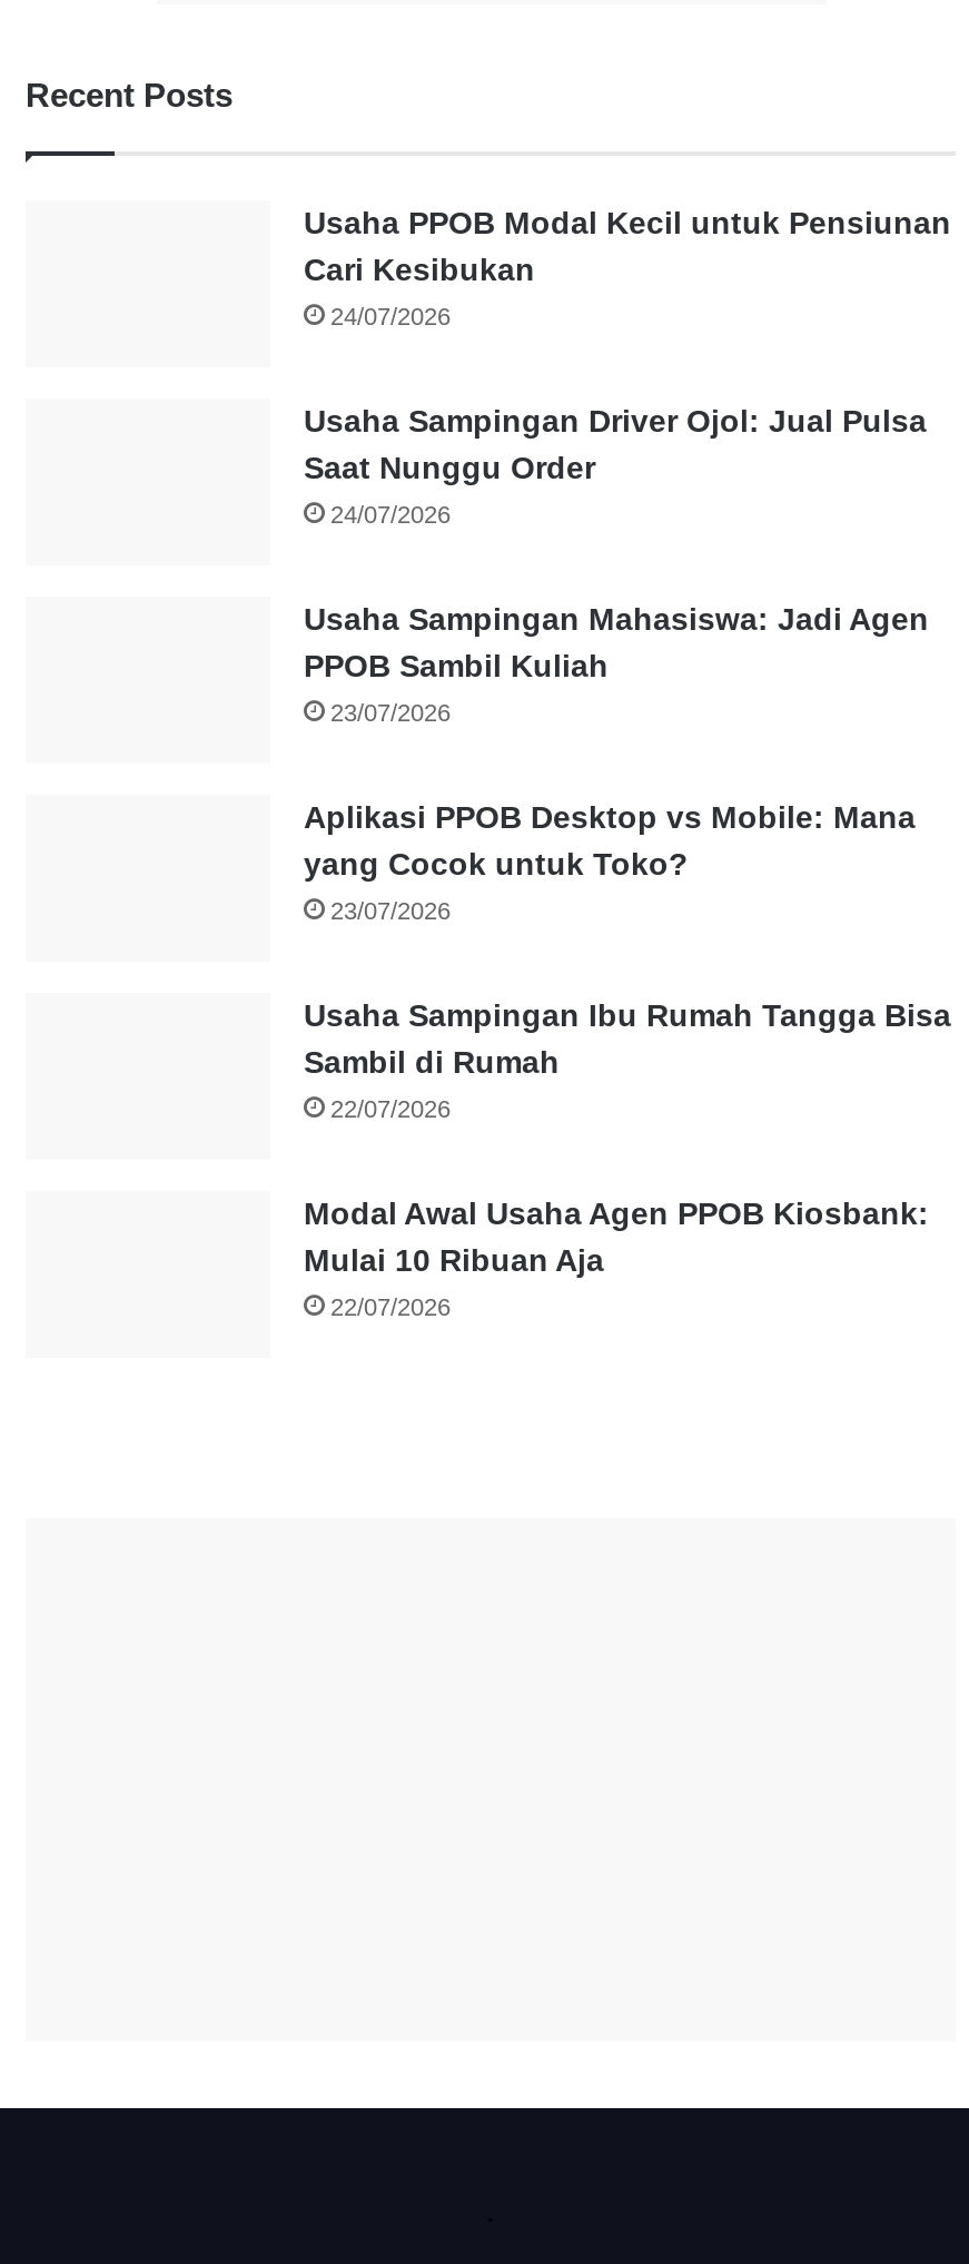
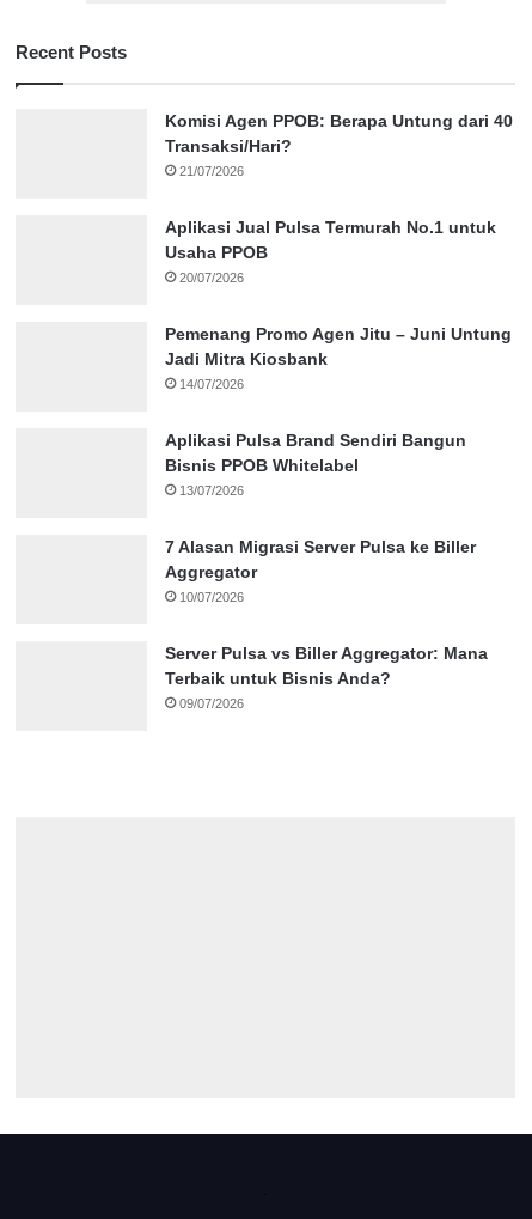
- Usaha PPOB Modal Kecil untuk Pensiunan
- Cari Kesibukan
- 24/07/2026
+ Komisi Agen PPOB: Berapa Untung dari 40
+ Transaksi/Hari?
+ 21/07/2026

- Usaha Sampingan Driver Ojol: Jual Pulsa
- Saat Nunggu Order
- 24/07/2026
+ Aplikasi Jual Pulsa Termurah No.1 untuk
+ Usaha PPOB
+ 20/07/2026

- Usaha Sampingan Mahasiswa: Jadi Agen
- PPOB Sambil Kuliah
- 23/07/2026
+ Pemenang Promo Agen Jitu – Juni Untung
+ Jadi Mitra Kiosbank
+ 14/07/2026

- Aplikasi PPOB Desktop vs Mobile: Mana
- yang Cocok untuk Toko?
- 23/07/2026
+ Aplikasi Pulsa Brand Sendiri Bangun
+ Bisnis PPOB Whitelabel
+ 13/07/2026

- Usaha Sampingan Ibu Rumah Tangga Bisa
- Sambil di Rumah
- 22/07/2026
+ 7 Alasan Migrasi Server Pulsa ke Biller
+ Aggregator
+ 10/07/2026

- Modal Awal Usaha Agen PPOB Kiosbank:
- Mulai 10 Ribuan Aja
- 22/07/2026
+ Server Pulsa vs Biller Aggregator: Mana
+ Terbaik untuk Bisnis Anda?
+ 09/07/2026
